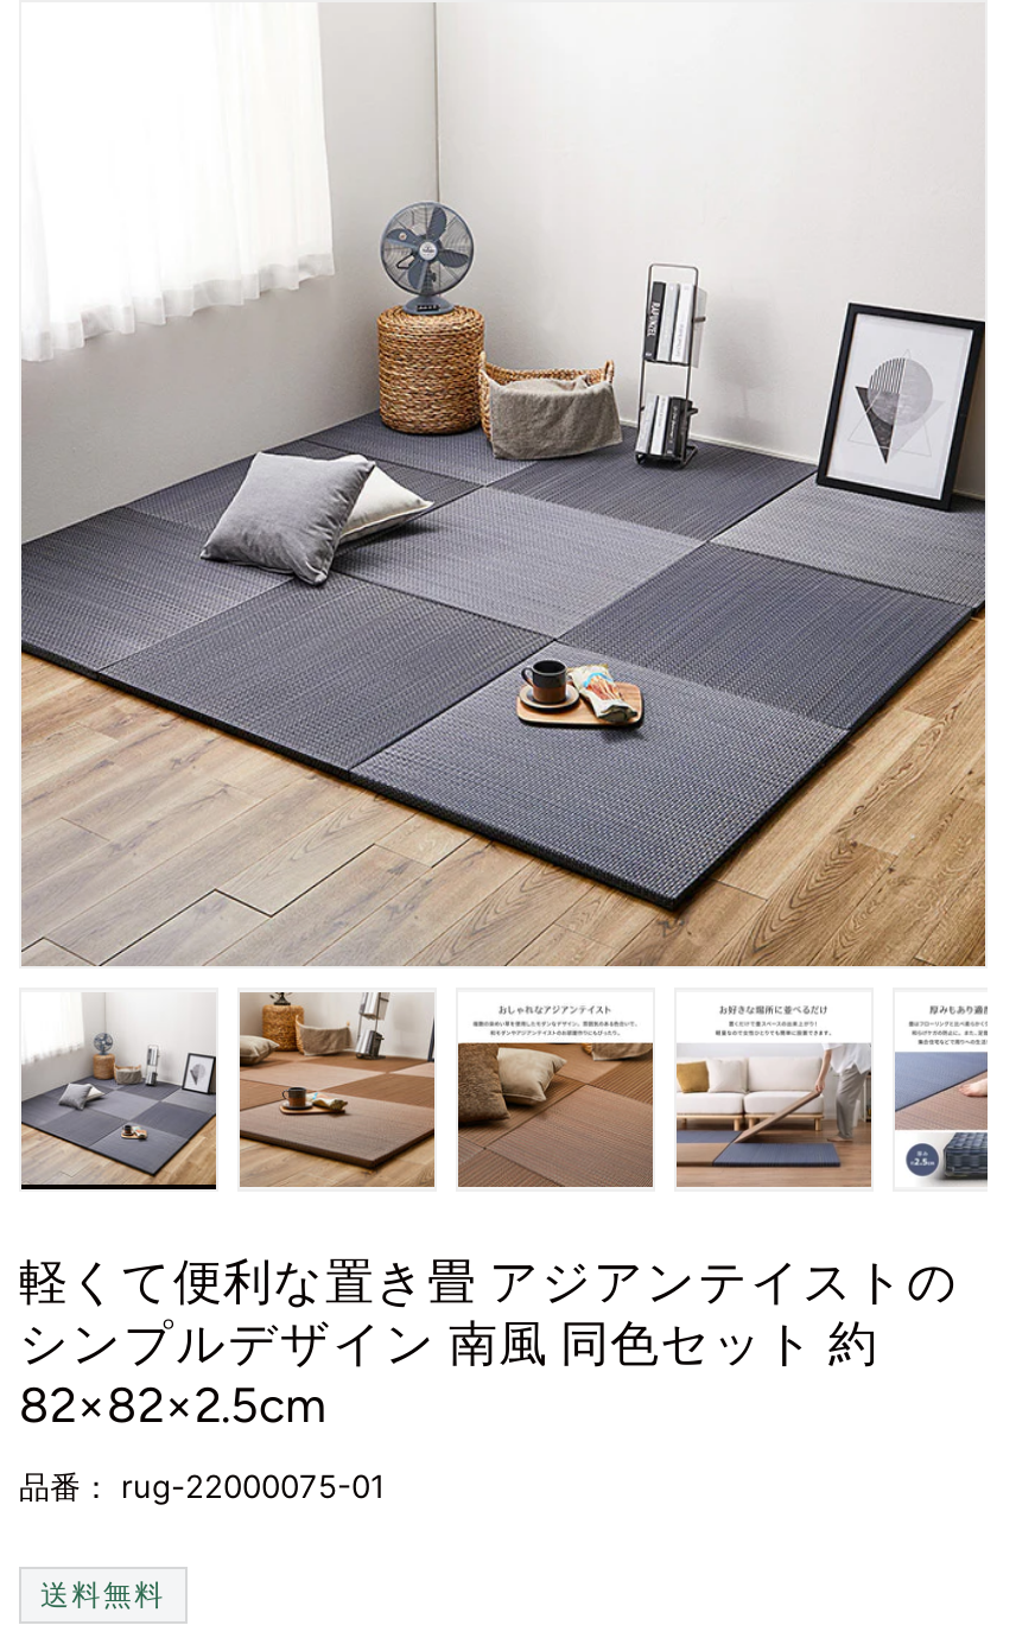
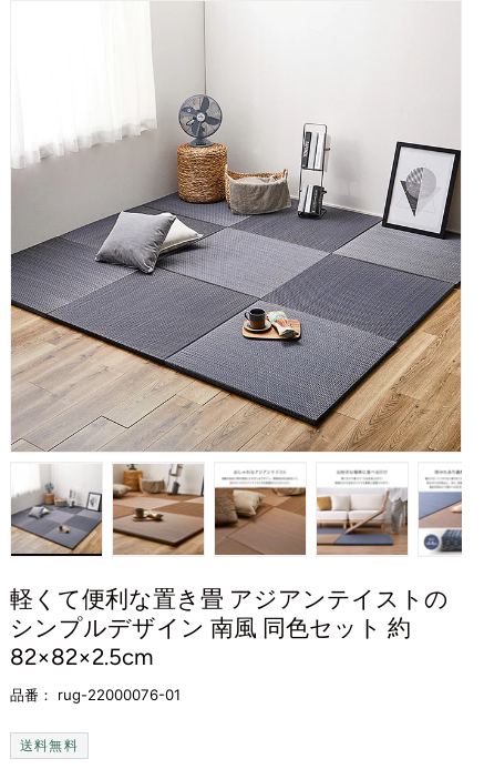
- 品番： rug-22000075-01
+ 品番： rug-22000076-01
